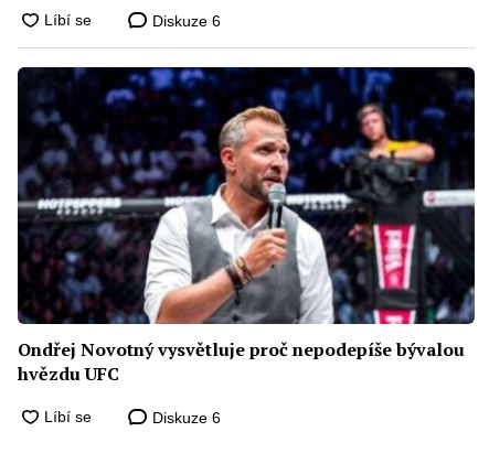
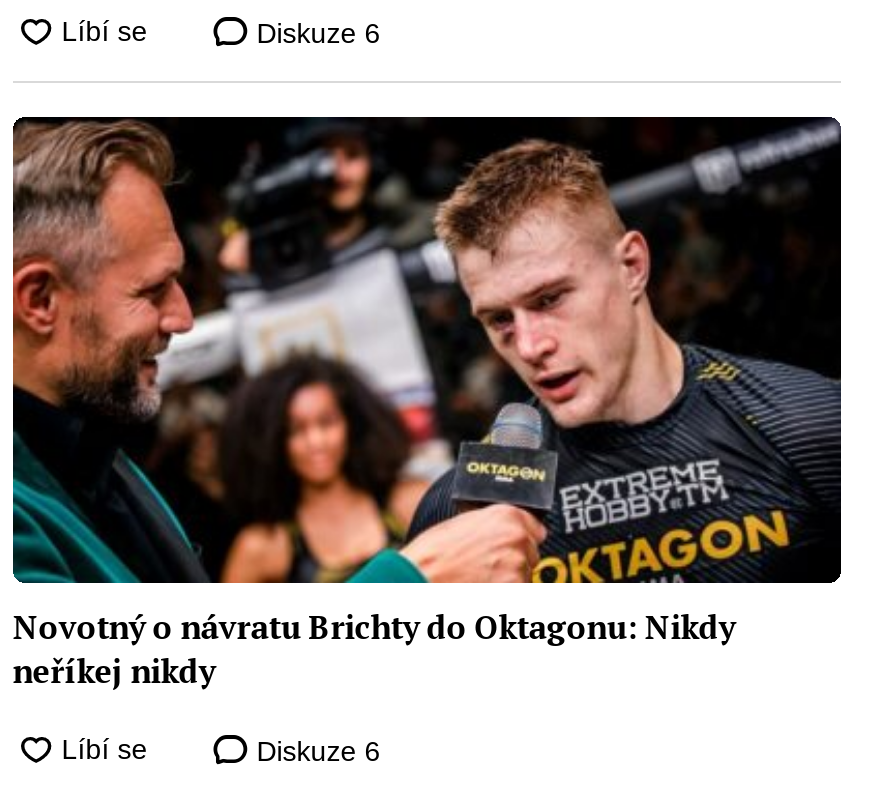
- [image]
- Ondřej Novotný vysvětluje proč nepodepíše bývalou
- hvězdu UFC
+ [image]
+ Novotný o návratu Brichty do Oktagonu: Nikdy
+ neříkej nikdy
